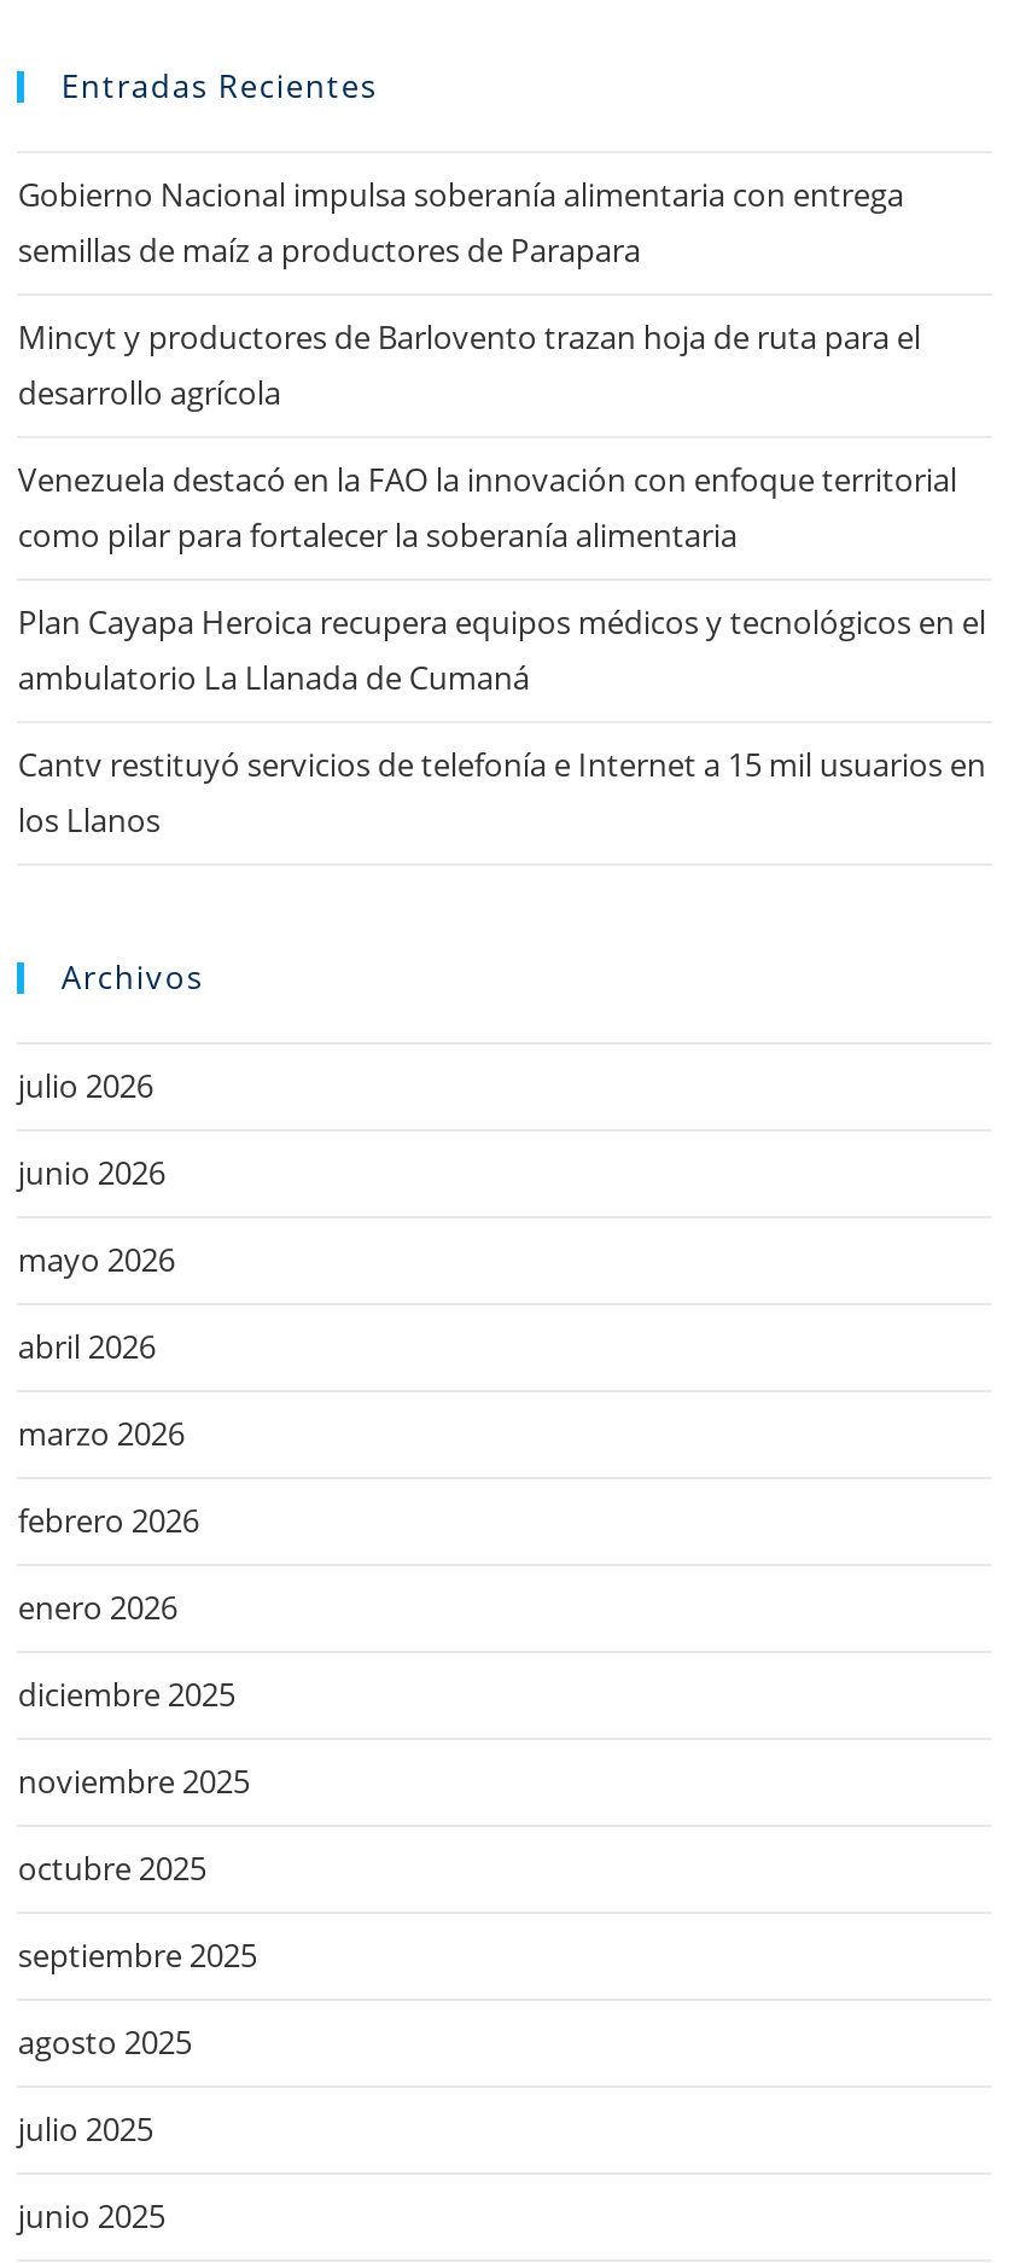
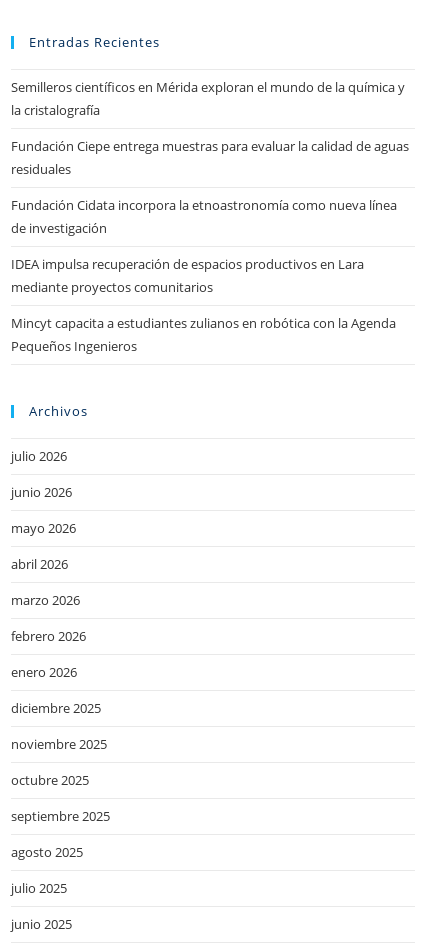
- Gobierno Nacional impulsa soberanía alimentaria con entrega
- semillas de maíz a productores de Parapara
+ Semilleros científicos en Mérida exploran el mundo de la química y
+ la cristalografía

- Mincyt y productores de Barlovento trazan hoja de ruta para el
- desarrollo agrícola
+ Fundación Ciepe entrega muestras para evaluar la calidad de aguas
+ residuales

- Venezuela destacó en la FAO la innovación con enfoque territorial
- como pilar para fortalecer la soberanía alimentaria
+ Fundación Cidata incorpora la etnoastronomía como nueva línea
+ de investigación

- Plan Cayapa Heroica recupera equipos médicos y tecnológicos en el
- ambulatorio La Llanada de Cumaná
+ IDEA impulsa recuperación de espacios productivos en Lara
+ mediante proyectos comunitarios

- Cantv restituyó servicios de telefonía e Internet a 15 mil usuarios en
- los Llanos
+ Mincyt capacita a estudiantes zulianos en robótica con la Agenda
+ Pequeños Ingenieros
